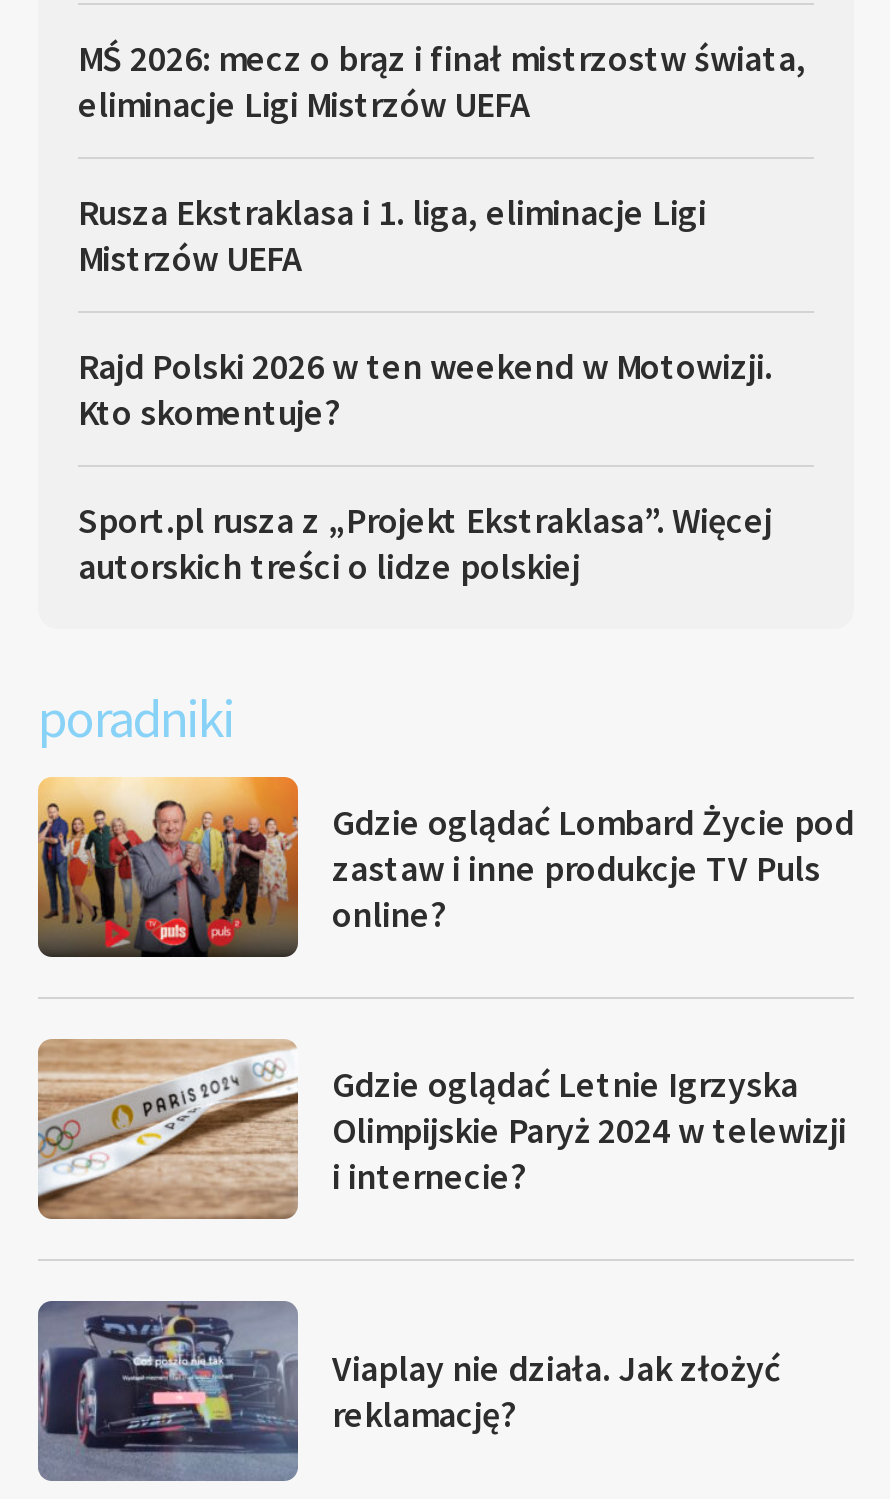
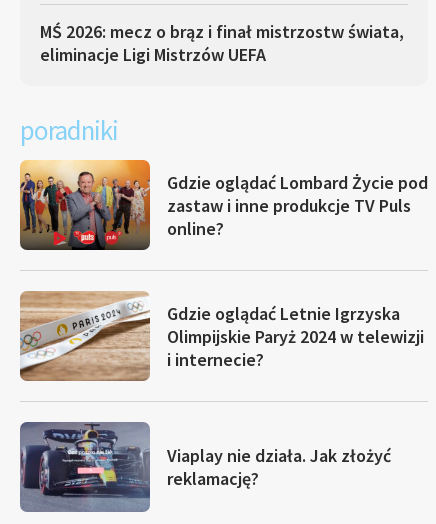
- Rusza Ekstraklasa i 1. liga, eliminacje Ligi
- Mistrzów UEFA
- Rajd Polski 2026 w ten weekend w Motowizji.
- Kto skomentuje?
- Sport.pl rusza z „Projekt Ekstraklasa”. Więcej
- autorskich treści o lidze polskiej
